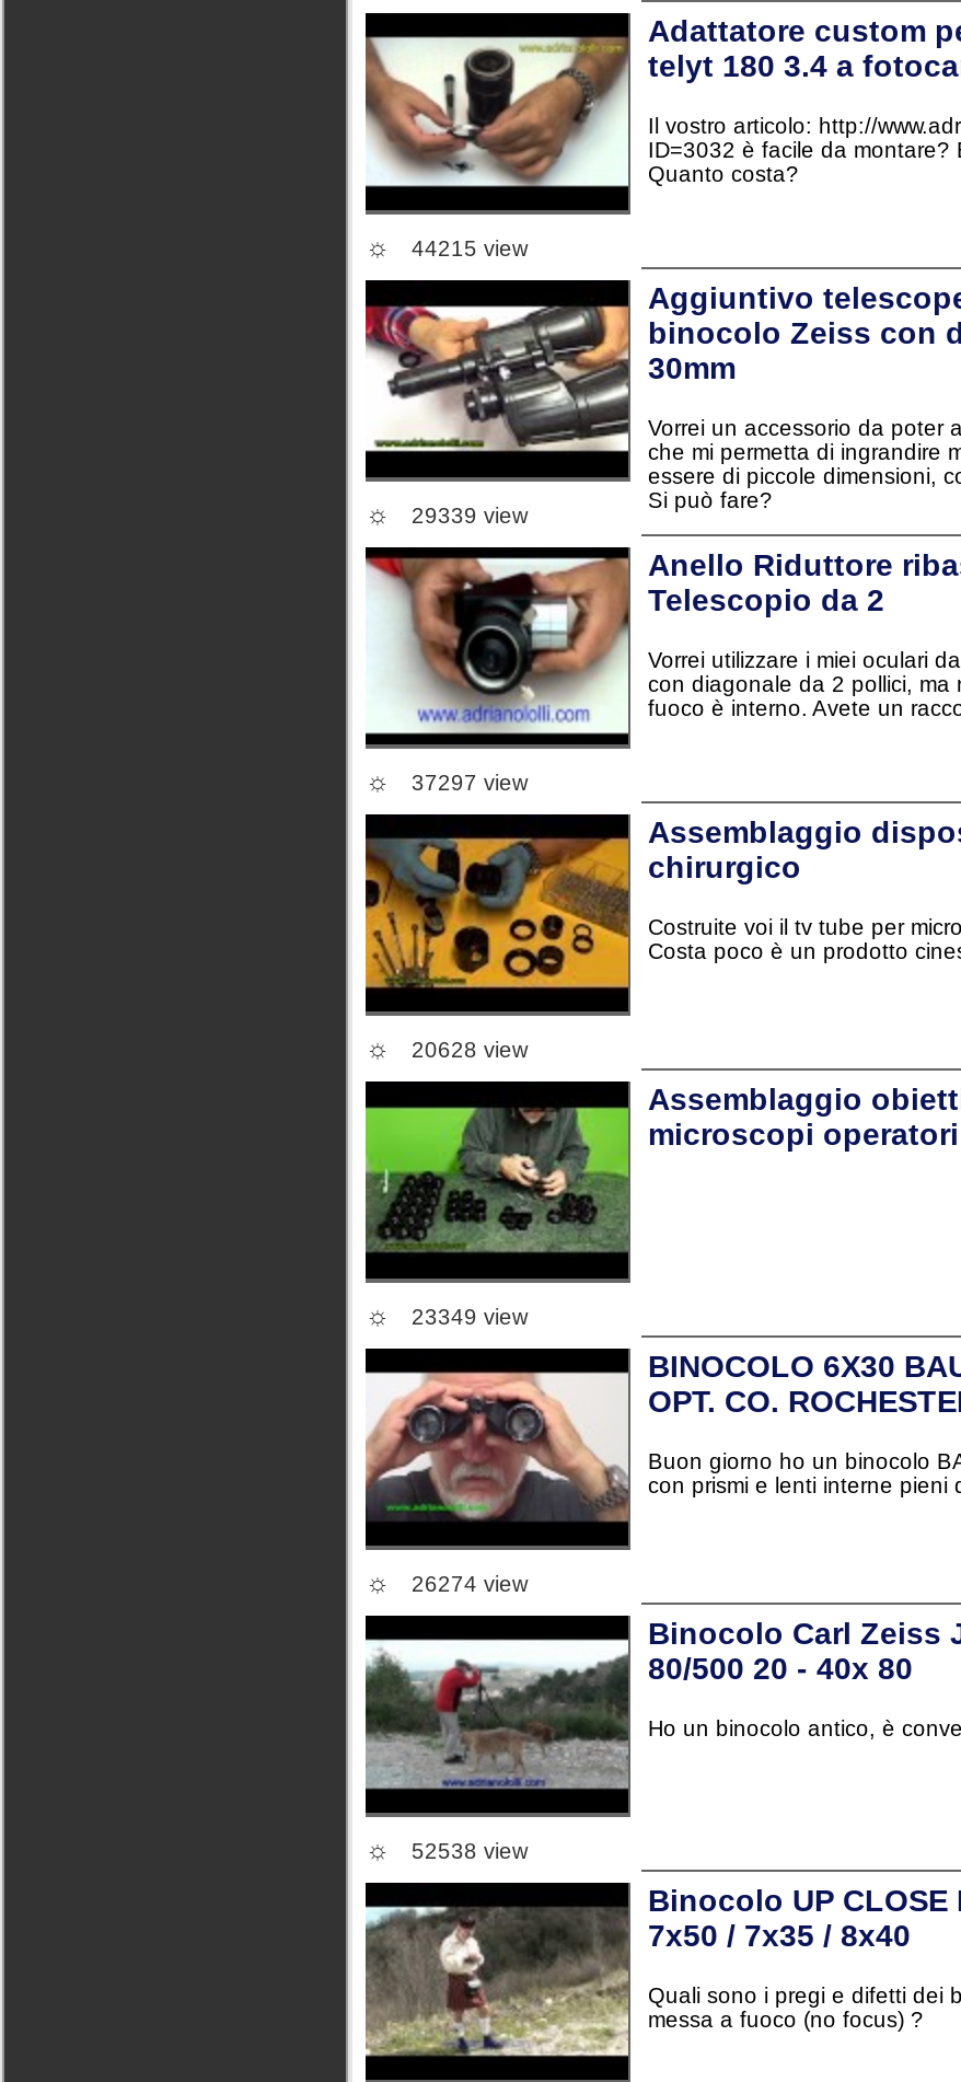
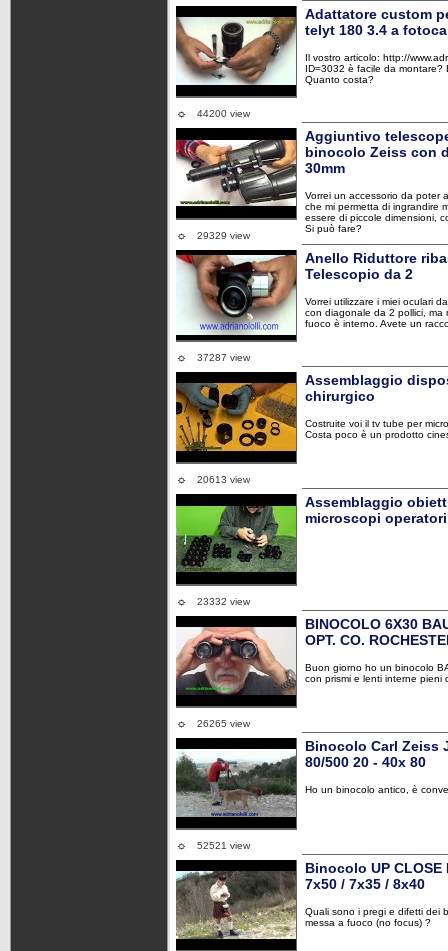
- 44215 view
+ 44200 view

- 29339 view
+ 29329 view

- 37297 view
+ 37287 view

- 20628 view
+ 20613 view

- 23349 view
+ 23332 view

- 26274 view
+ 26265 view

- 52538 view
+ 52521 view
